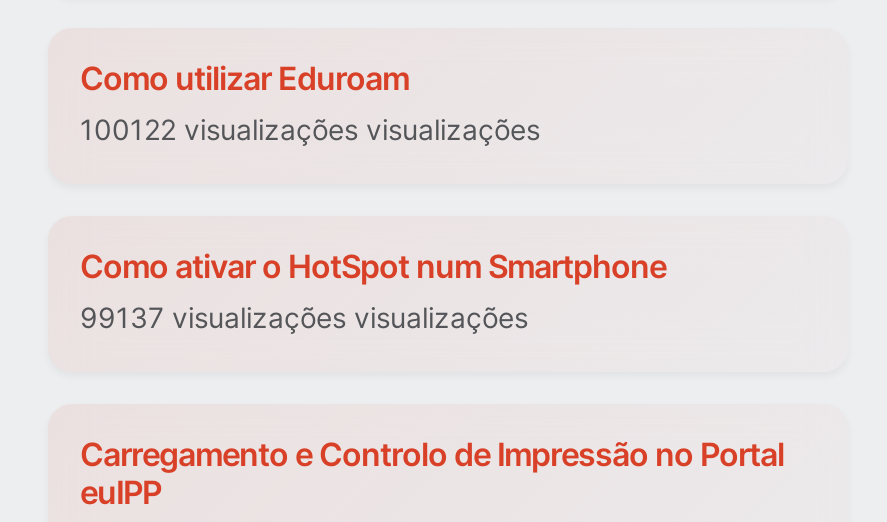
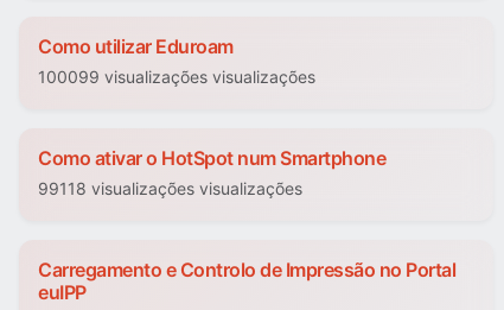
- 100122 visualizações visualizações
+ 100099 visualizações visualizações

- 99137 visualizações visualizações
+ 99118 visualizações visualizações
